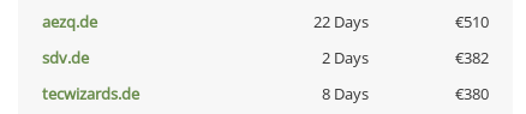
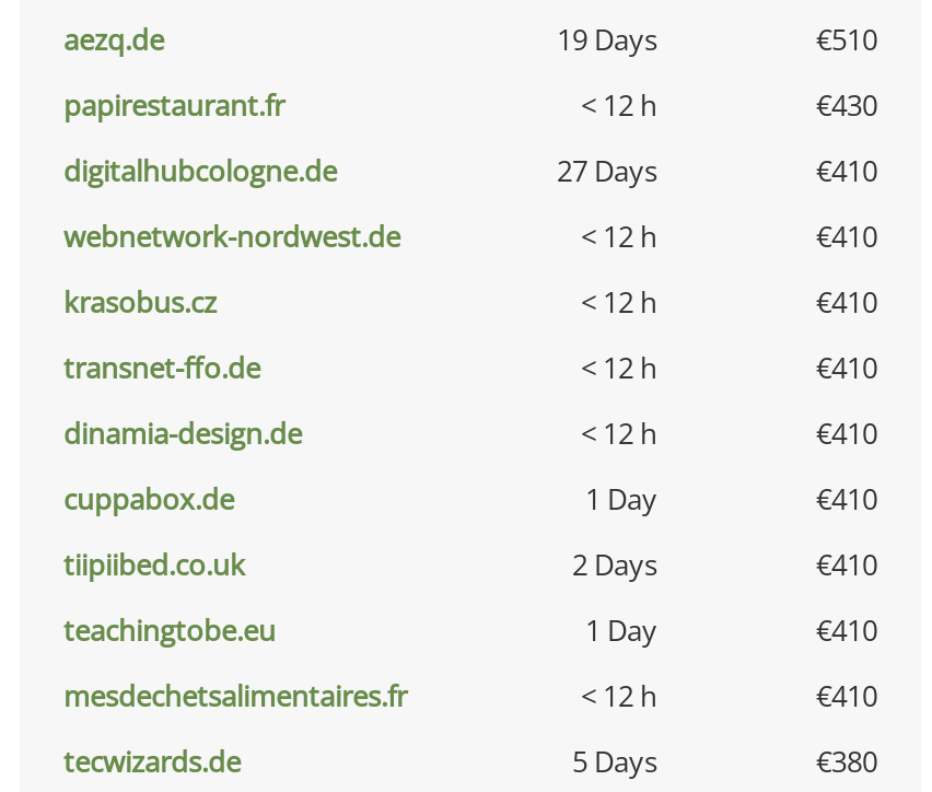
- 22 Days
+ 19 Days

- sdv.de
+ papirestaurant.fr
+ < 12 h
+ €430
+ digitalhubcologne.de
+ 27 Days
+ €410
+ webnetwork-nordwest.de
+ < 12 h
+ €410
+ krasobus.cz
+ < 12 h
+ €410
+ transnet-ffo.de
+ < 12 h
+ €410
+ dinamia-design.de
+ < 12 h
+ €410
+ cuppabox.de
+ 1 Day
+ €410
+ tiipiibed.co.uk

- €382
+ €410
+ teachingtobe.eu
+ 1 Day
+ €410
+ mesdechetsalimentaires.fr
+ < 12 h
+ €410

- 8 Days
+ 5 Days
